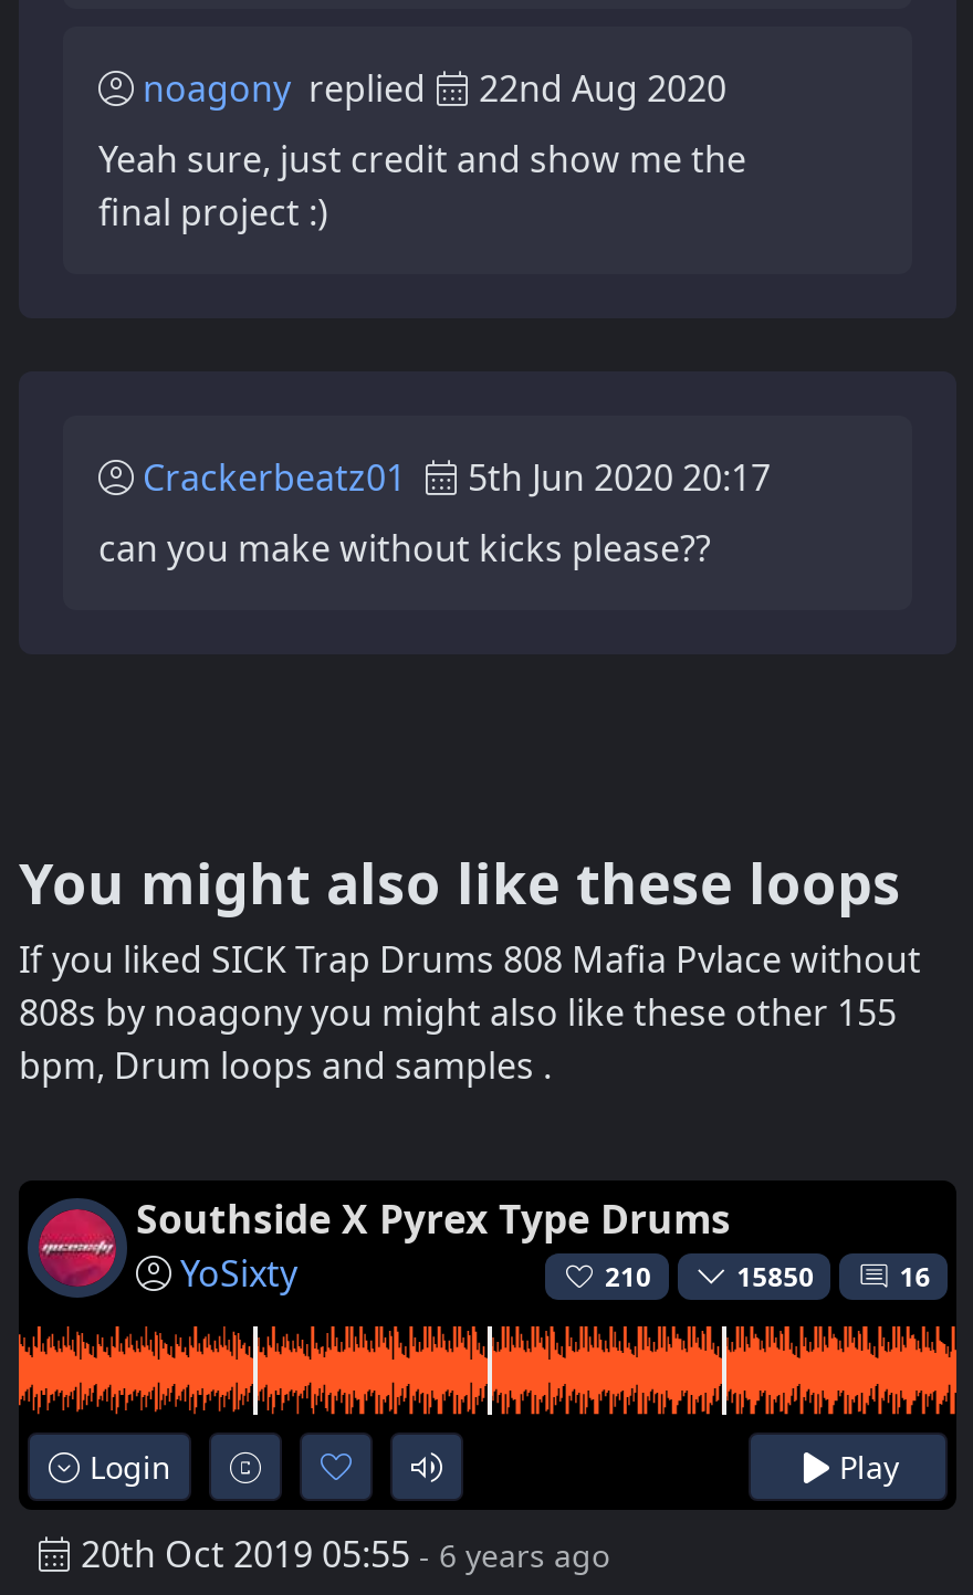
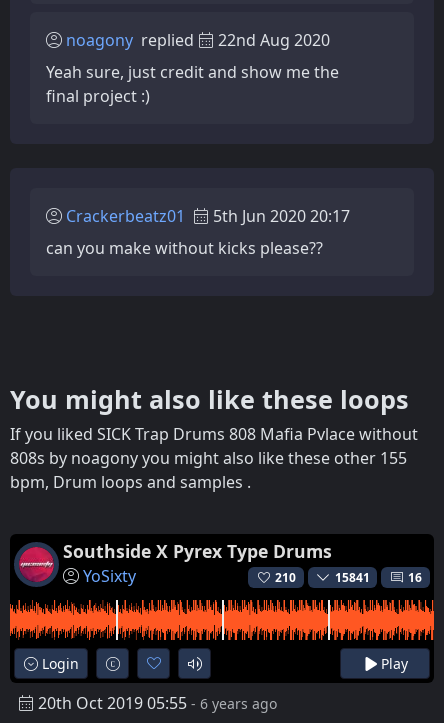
- 15850
+ 15841
